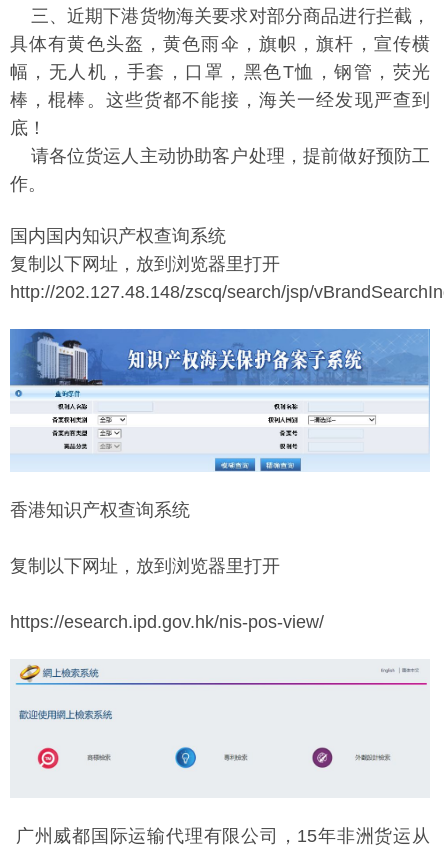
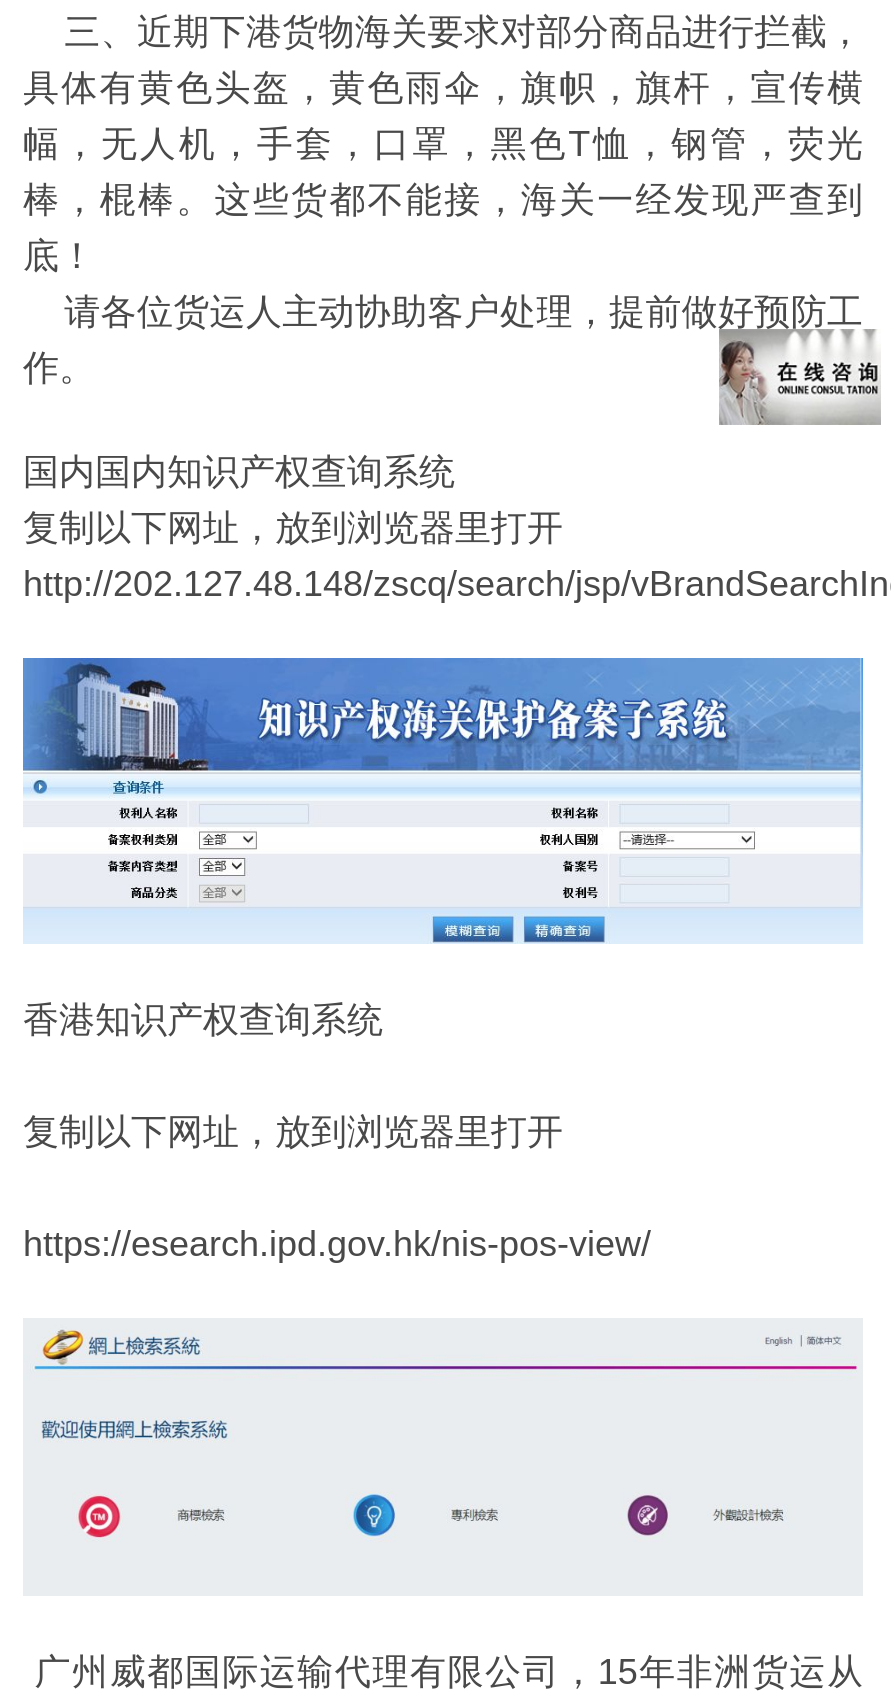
+ [image]
